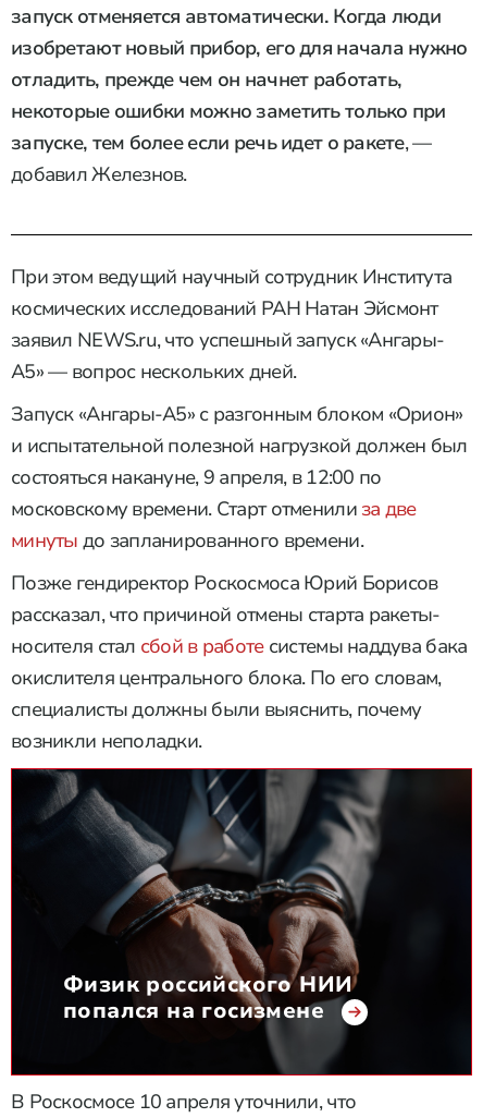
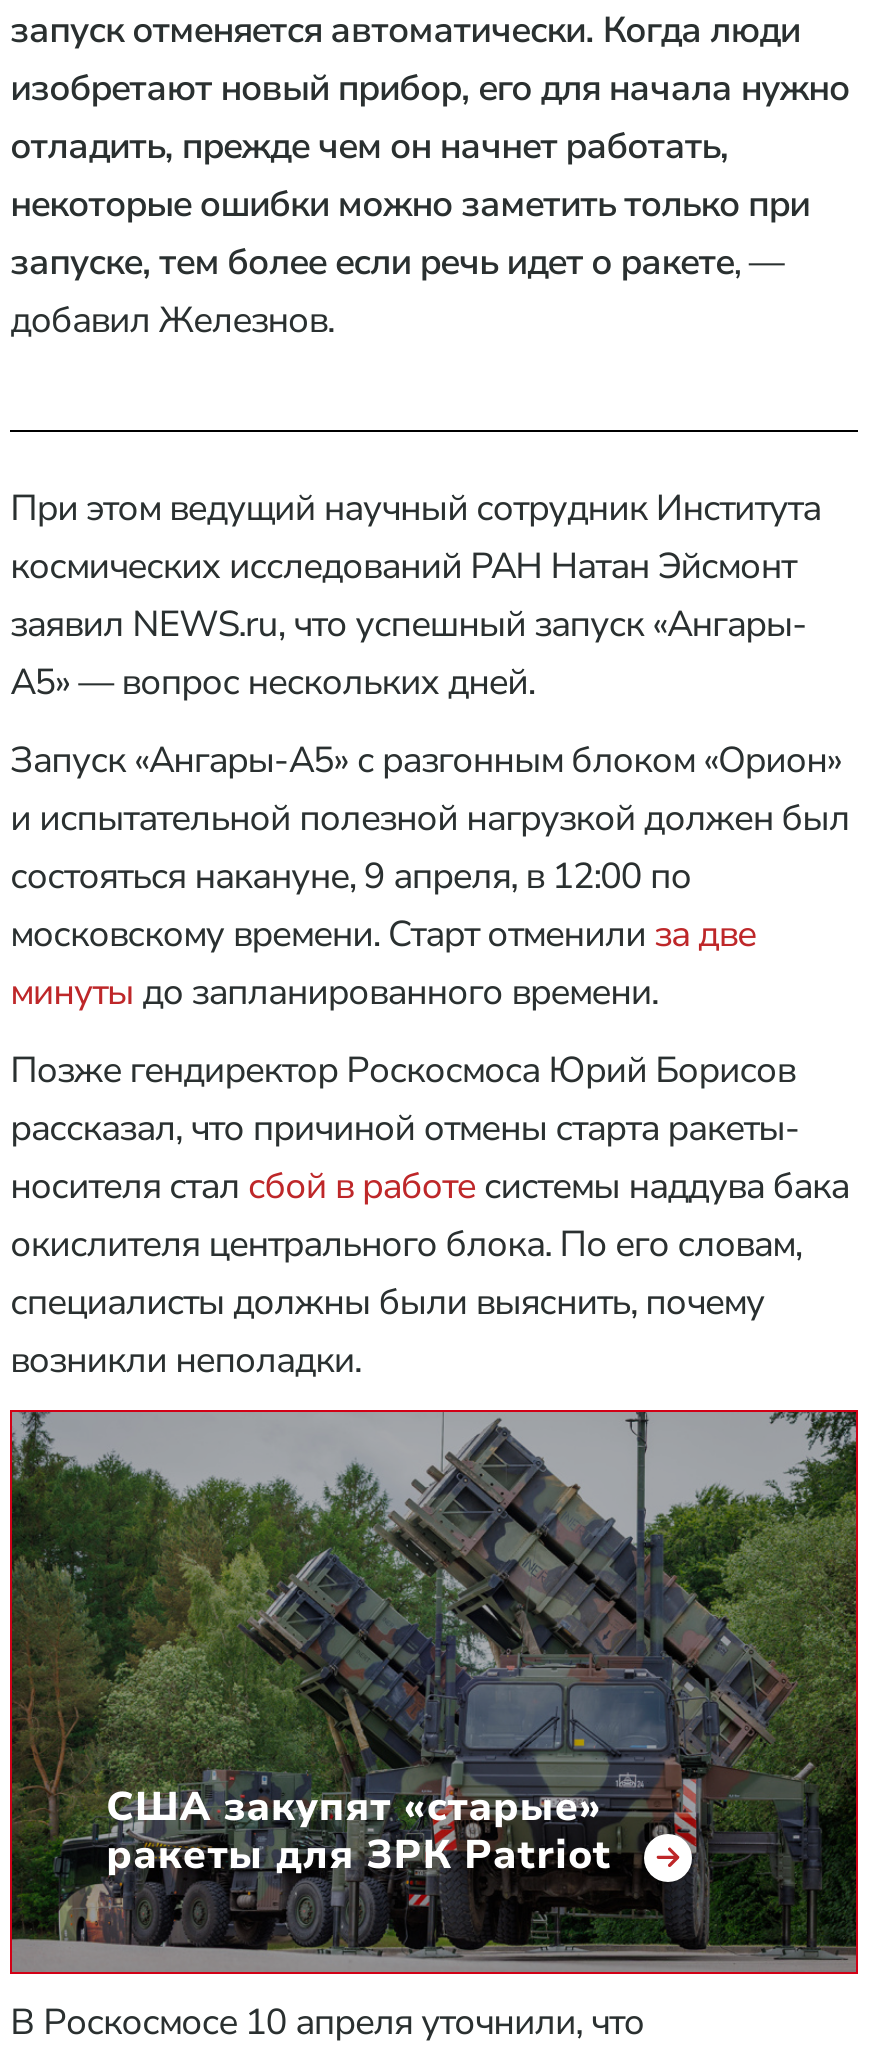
- [image]
- Физик российского НИИ
- попался на госизмене
+ [image]
+ США закупят «старые»
+ ракеты для ЗРК Patriot
